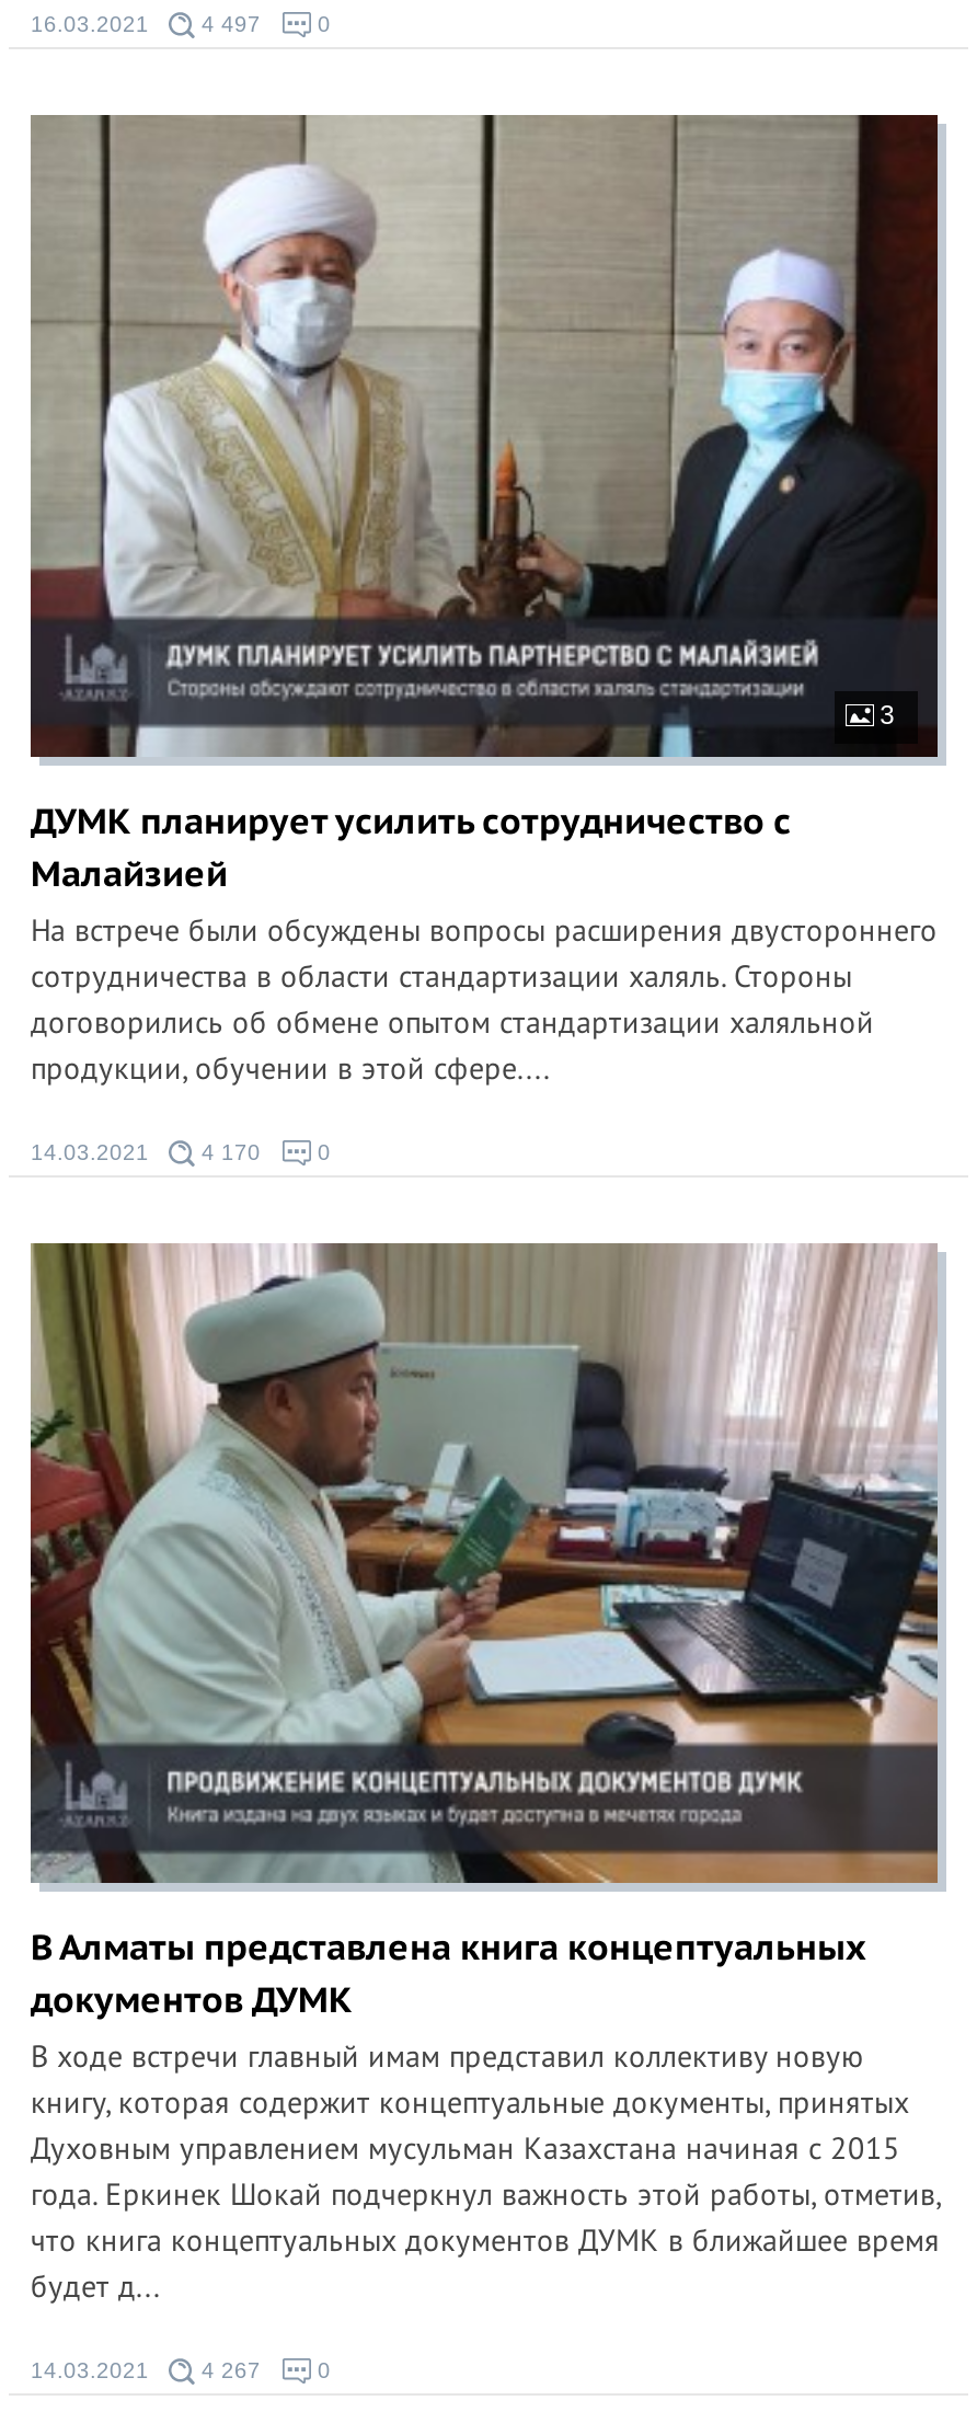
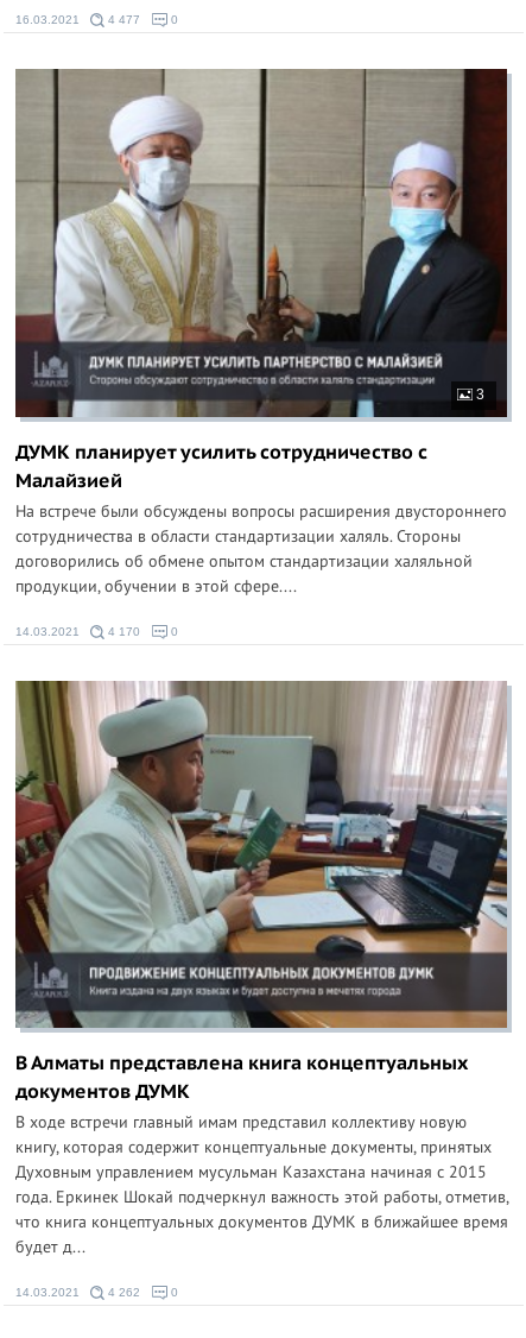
- 16.03.2021 4 497
+ 16.03.2021 4 477

- 14.03.2021 4 267
+ 14.03.2021 4 262
